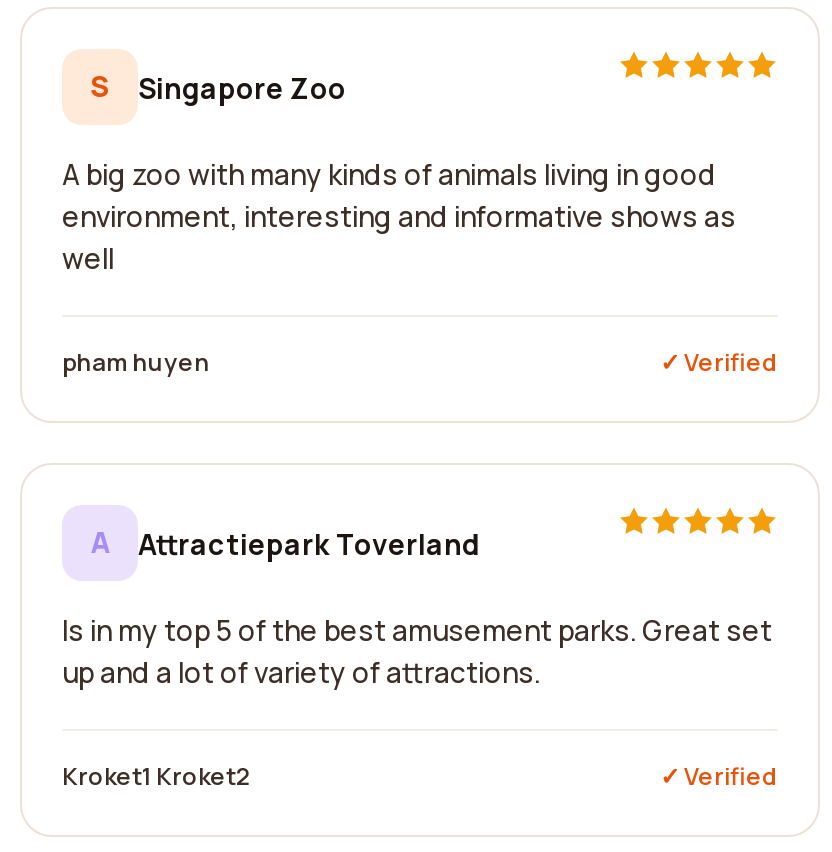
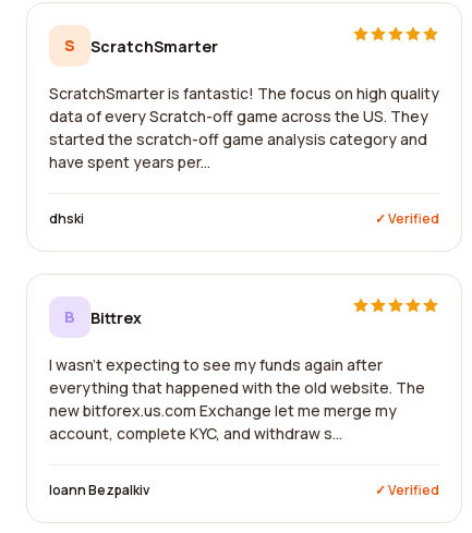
- Singapore Zoo
+ ScratchSmarter

- A big zoo with many kinds of animals living in good
- environment, interesting and informative shows as
- well
+ ScratchSmarter is fantastic! The focus on high quality
+ data of every Scratch-off game across the US. They
+ started the scratch-off game analysis category and
+ have spent years per...

- pham huyen
+ dhski

- A
- Attractiepark Toverland
+ B
+ Bittrex

- Is in my top 5 of the best amusement parks. Great set
- up and a lot of variety of attractions.
+ I wasn't expecting to see my funds again after
+ everything that happened with the old website. The
+ new bitforex.us.com Exchange let me merge my
+ account, complete KYC, and withdraw s...

- Kroket1 Kroket2
+ Ioann Bezpalkiv
